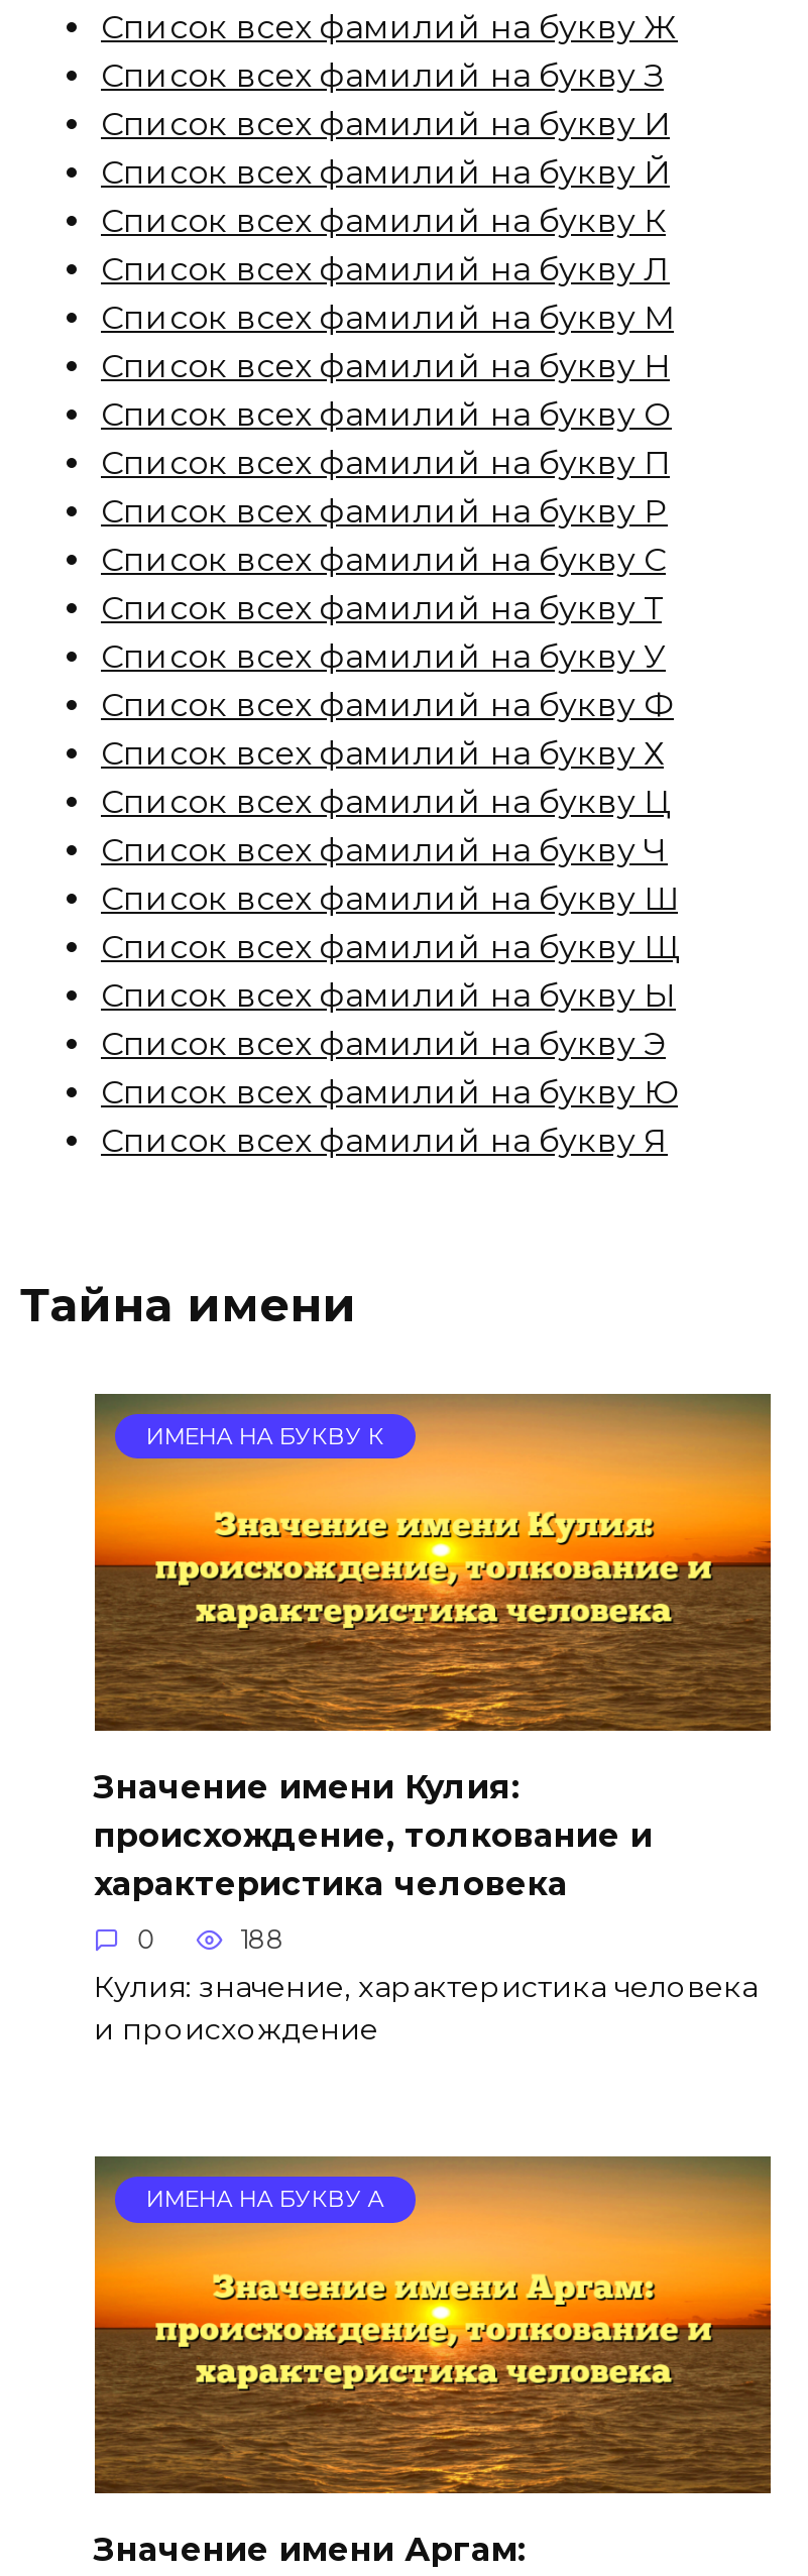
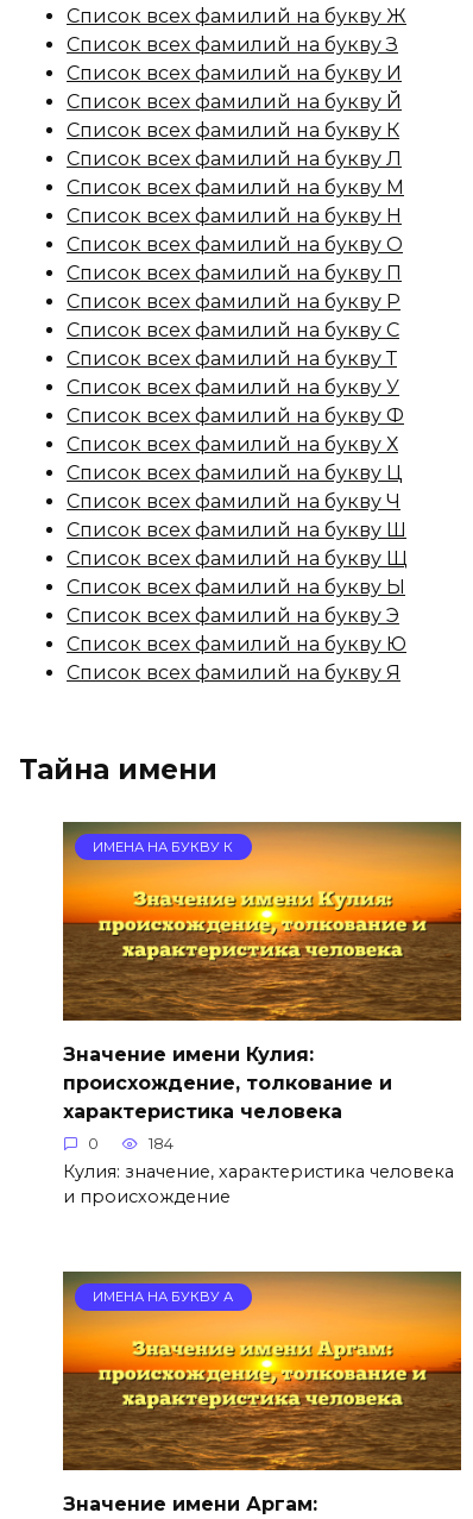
- 188
+ 184
